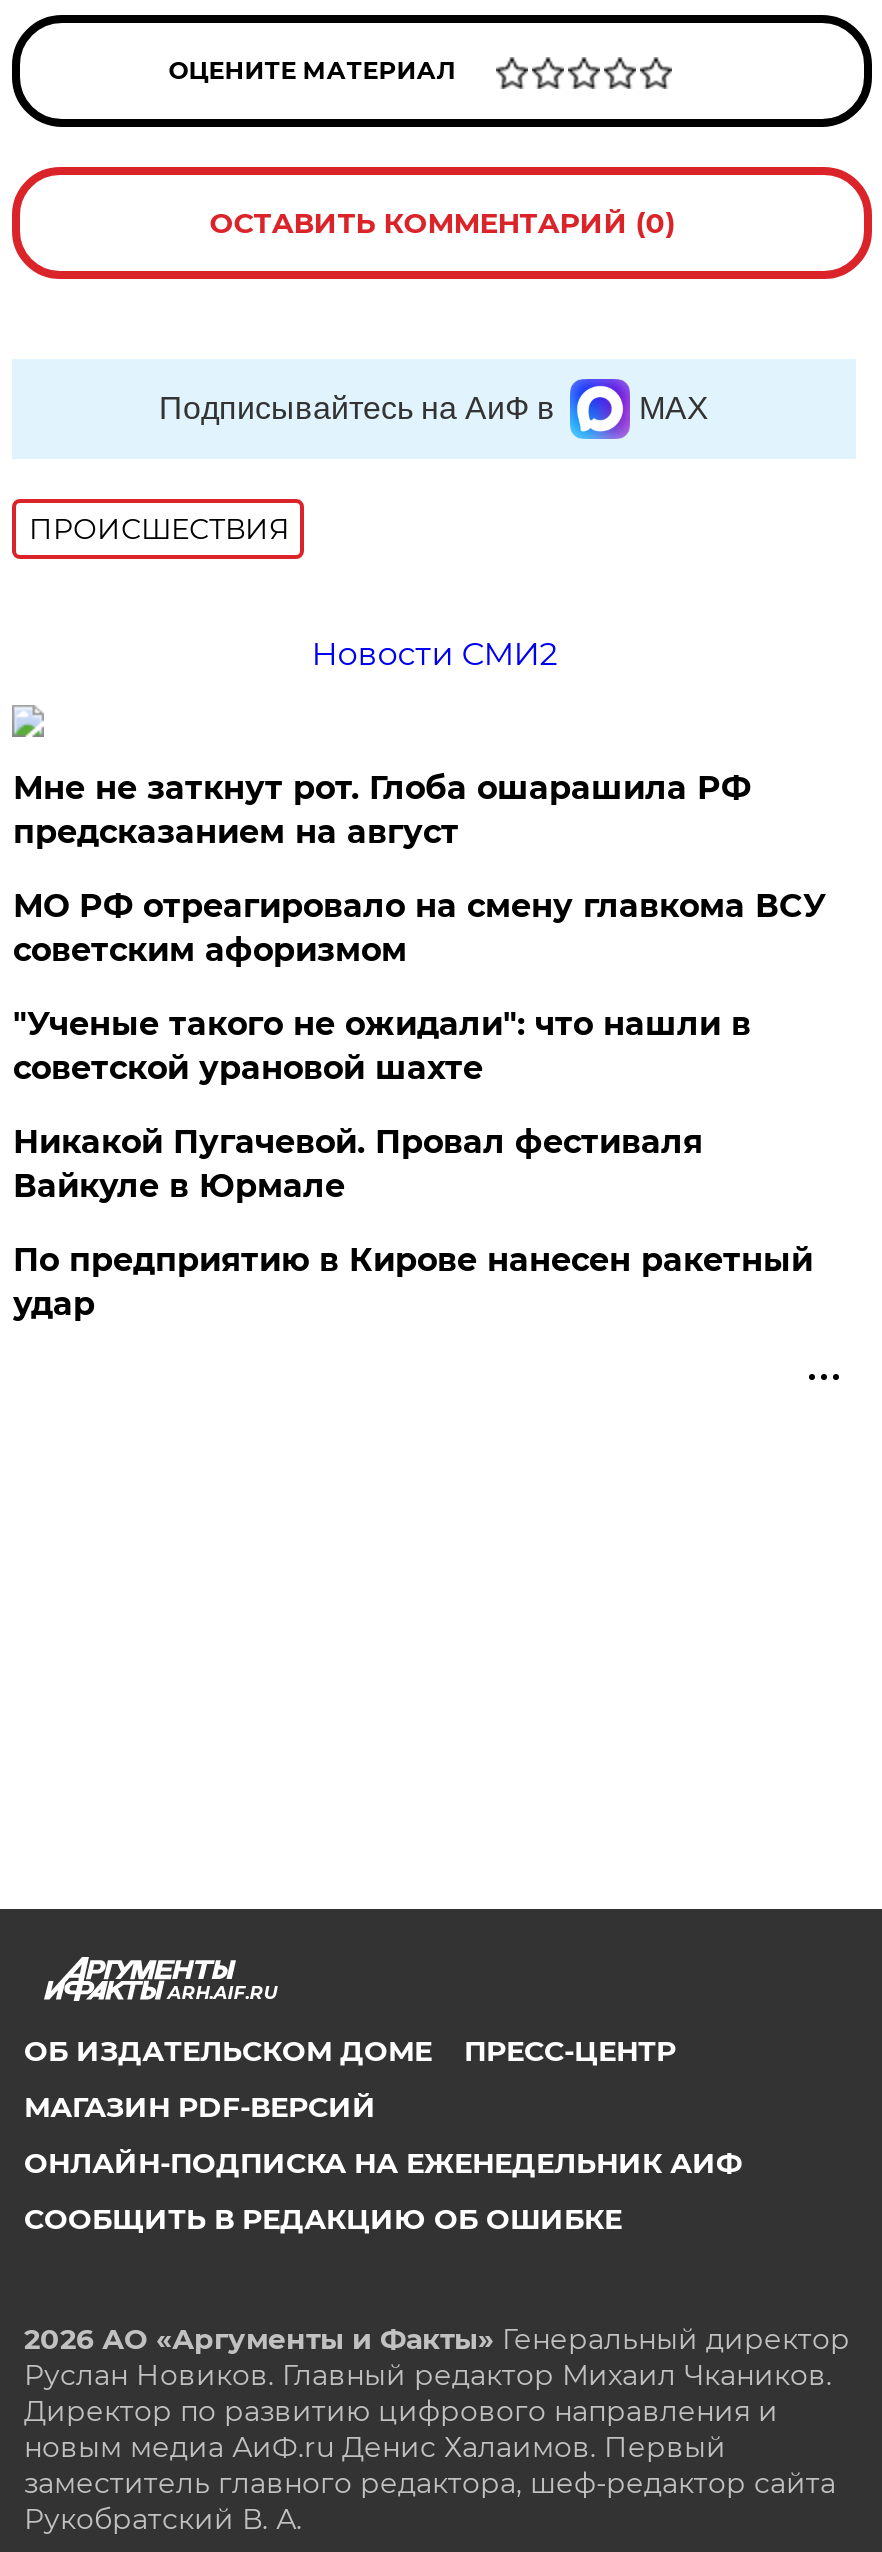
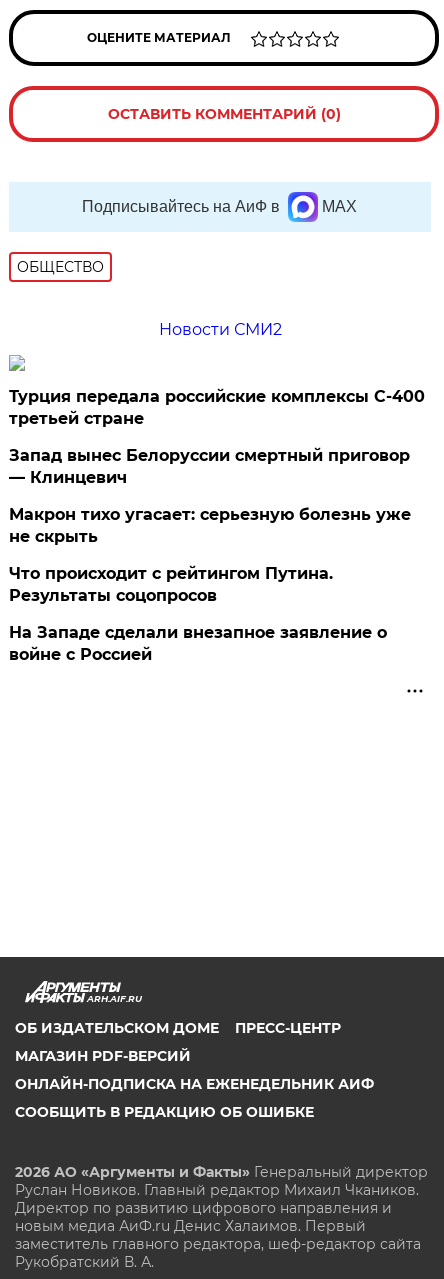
- ПРОИСШЕСТВИЯ
+ ОБЩЕСТВО

- Мне не заткнут рот. Глоба ошарашила РФ
- предсказанием на август
+ Турция передала российские комплексы С-400
+ третьей стране

- МО РФ отреагировало на смену главкома ВСУ
- советским афоризмом
+ Запад вынес Белоруссии смертный приговор
+ — Клинцевич

- "Ученые такого не ожидали": что нашли в
- советской урановой шахте
+ Макрон тихо угасает: серьезную болезнь уже
+ не скрыть

- Никакой Пугачевой. Провал фестиваля
- Вайкуле в Юрмале
+ Что происходит с рейтингом Путина.
+ Результаты соцопросов

- По предприятию в Кирове нанесен ракетный
- удар
+ На Западе сделали внезапное заявление о
+ войне с Россией
